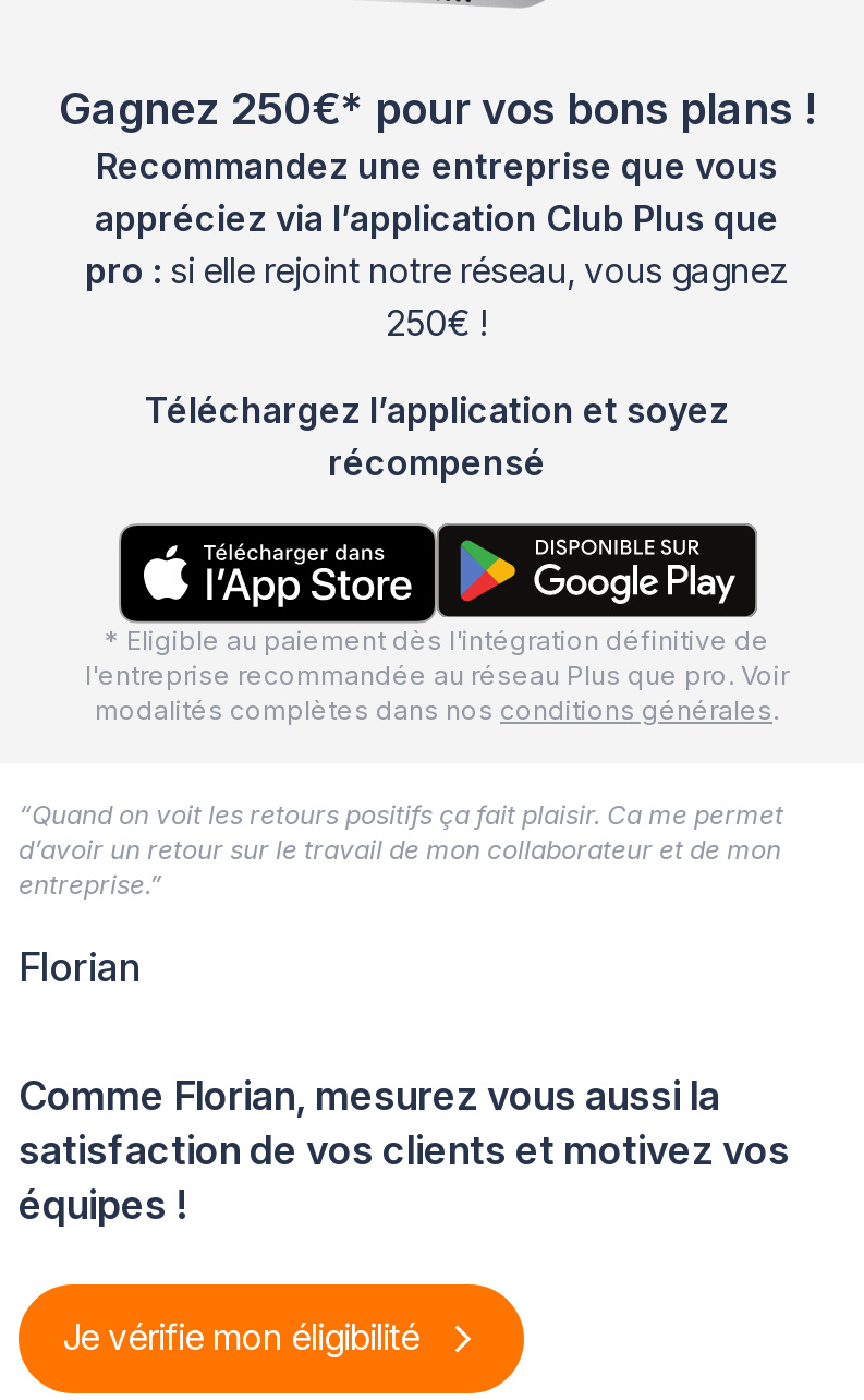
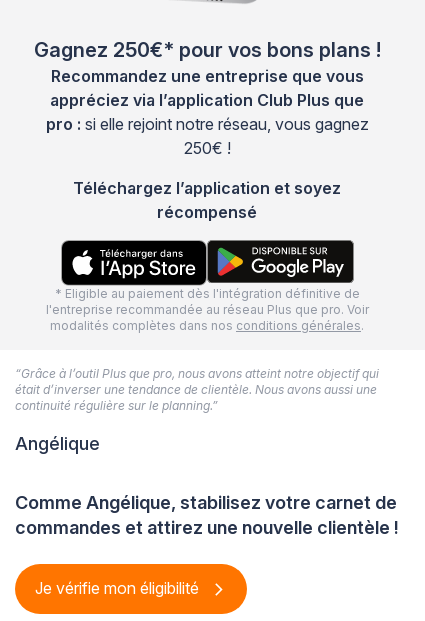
- “Quand on voit les retours positifs ça fait plaisir. Ca me permet
- d’avoir un retour sur le travail de mon collaborateur et de mon
- entreprise.”
+ “Grâce à l’outil Plus que pro, nous avons atteint notre objectif qui
+ était d’inverser une tendance de clientèle. Nous avons aussi une
+ continuité régulière sur le planning.”

- Florian
+ Angélique

- Comme Florian, mesurez vous aussi la
- satisfaction de vos clients et motivez vos
- équipes !
+ Comme Angélique, stabilisez votre carnet de
+ commandes et attirez une nouvelle clientèle !
